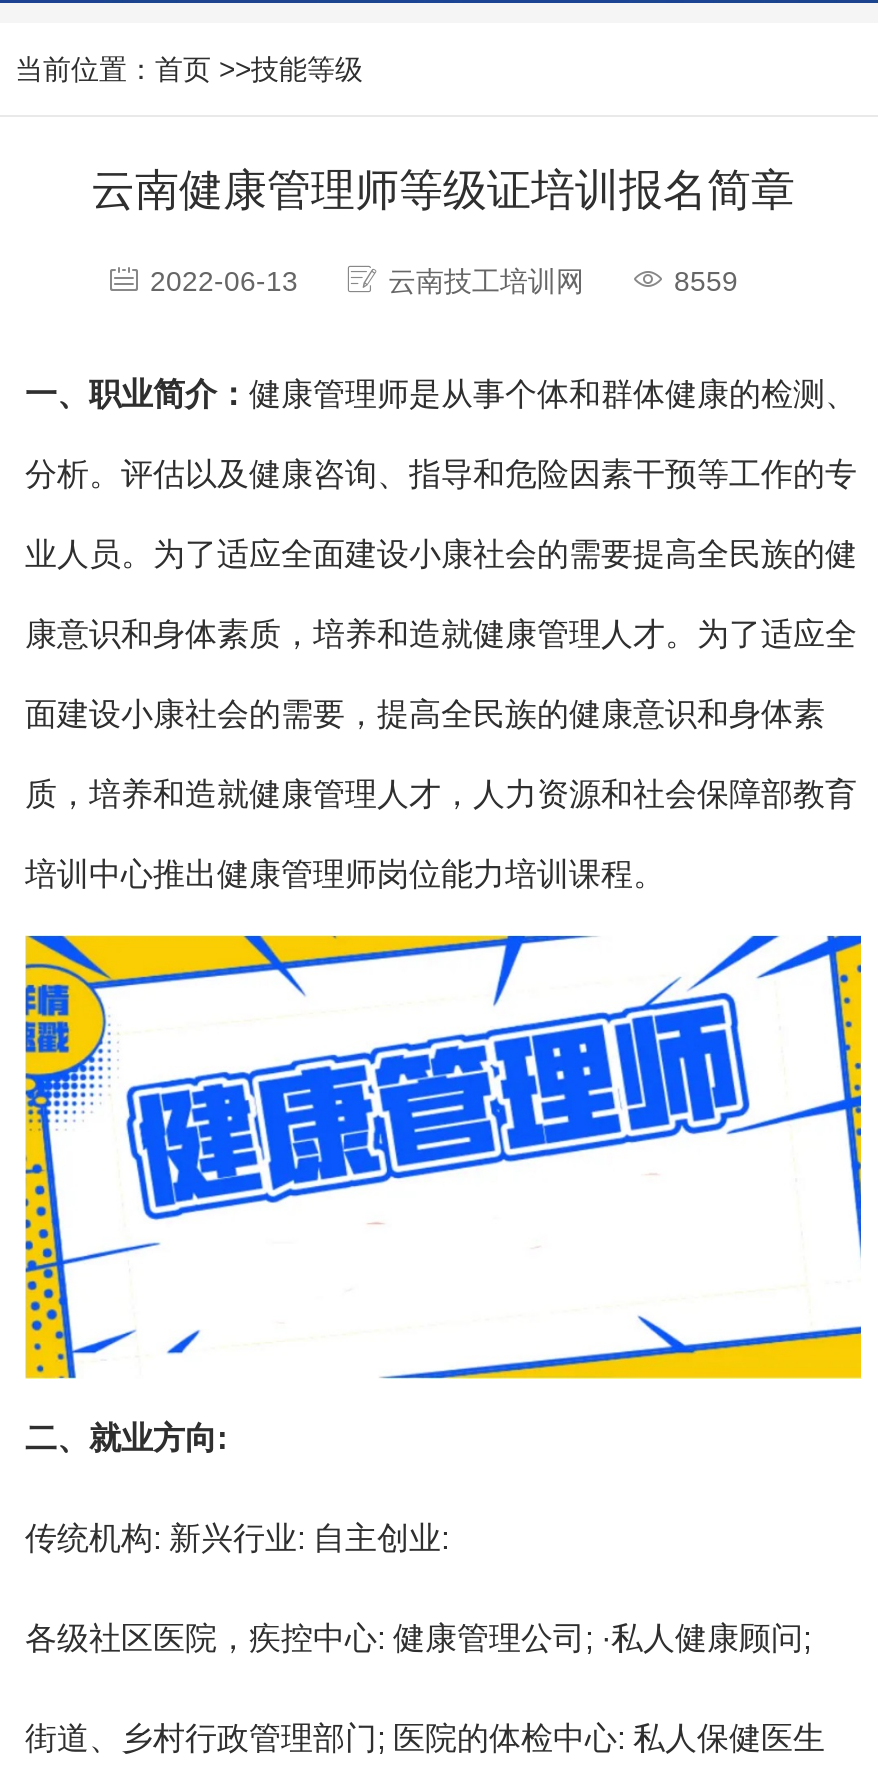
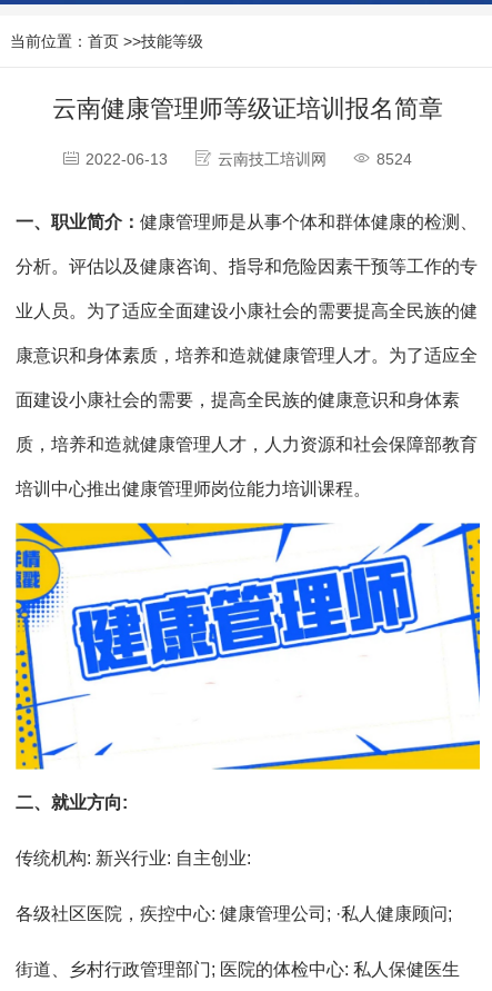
- 8559
+ 8524
